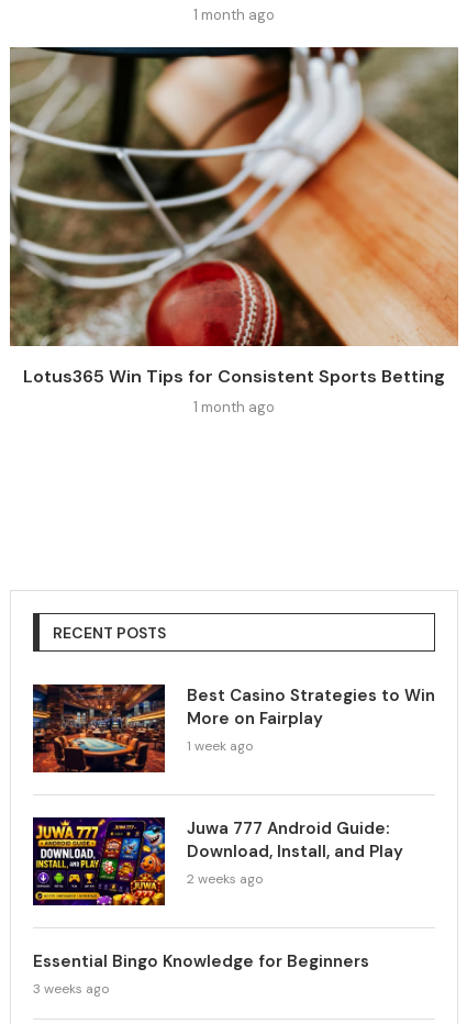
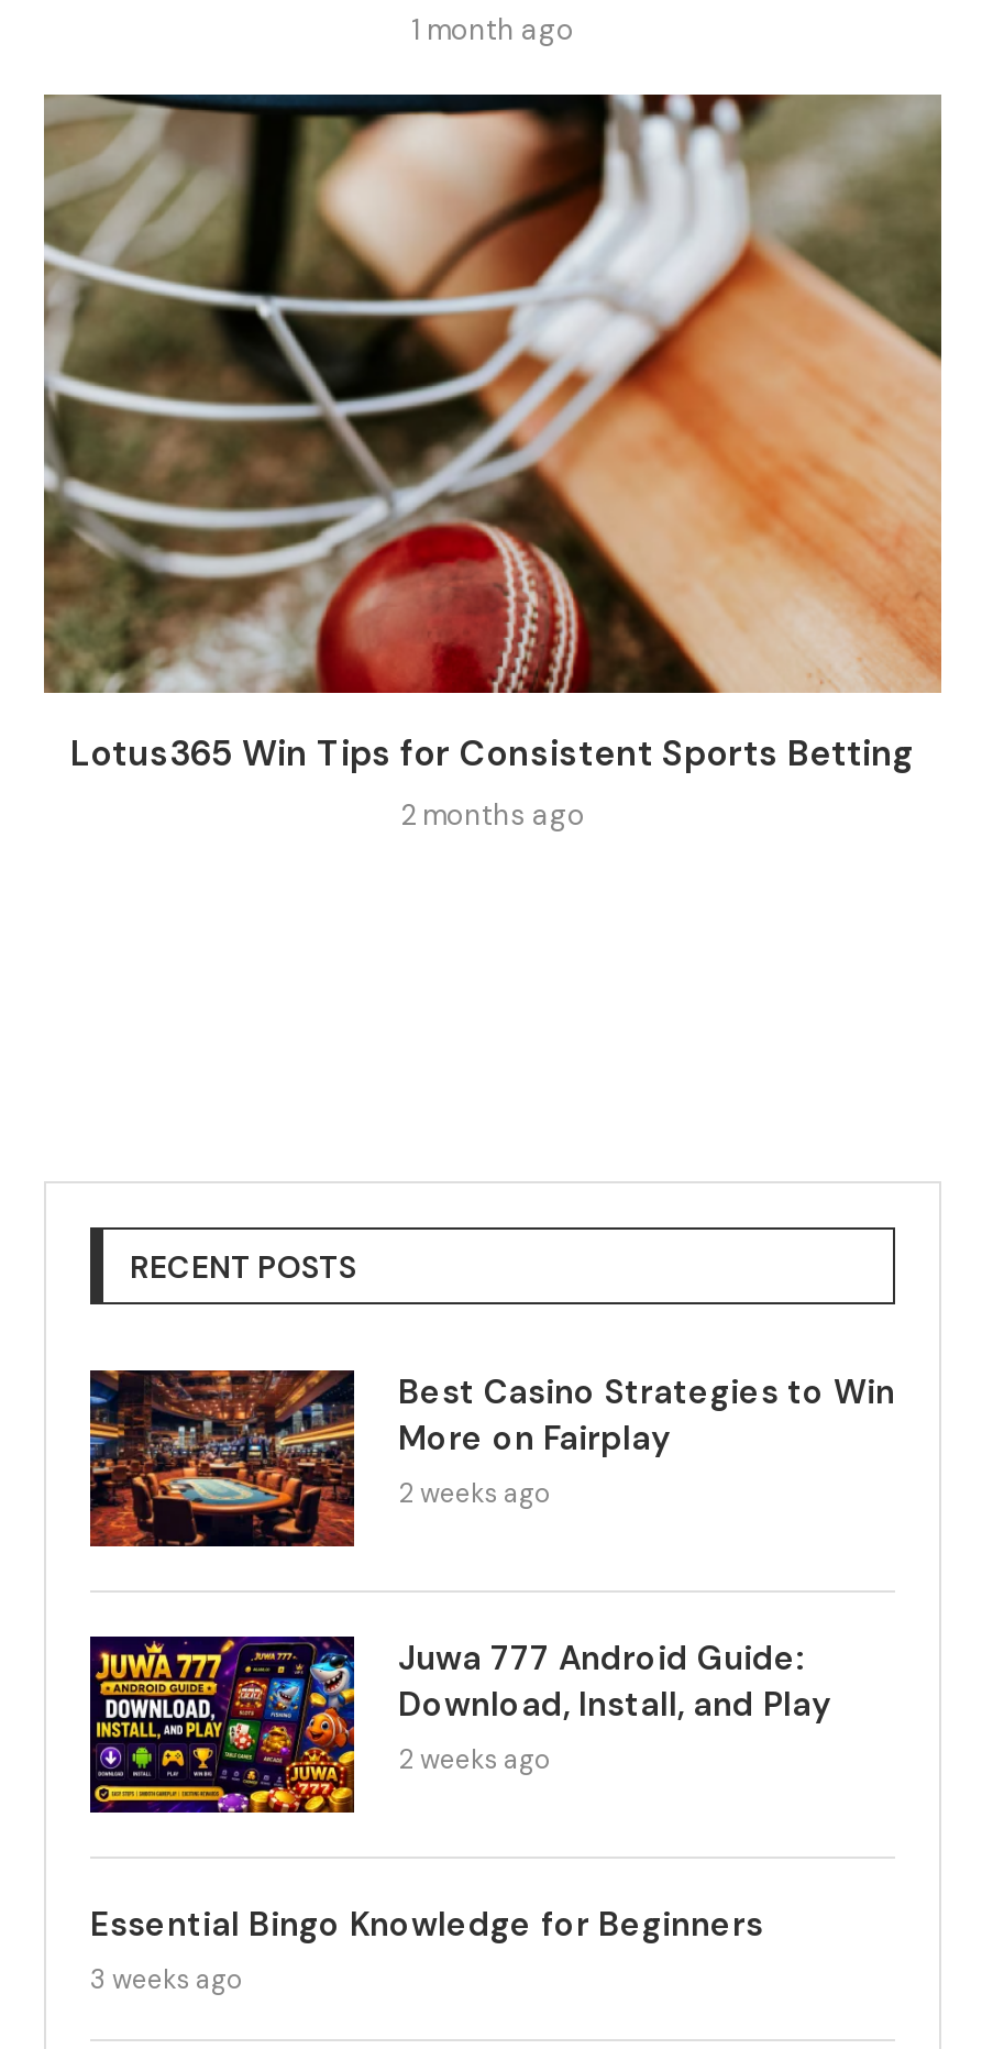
- 1 month ago
+ 2 months ago

- 1 week ago
+ 2 weeks ago
